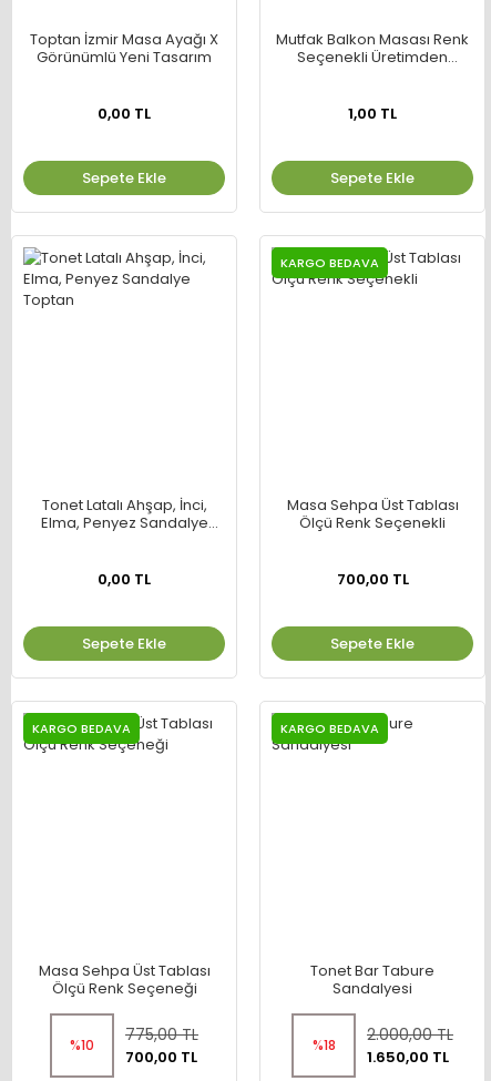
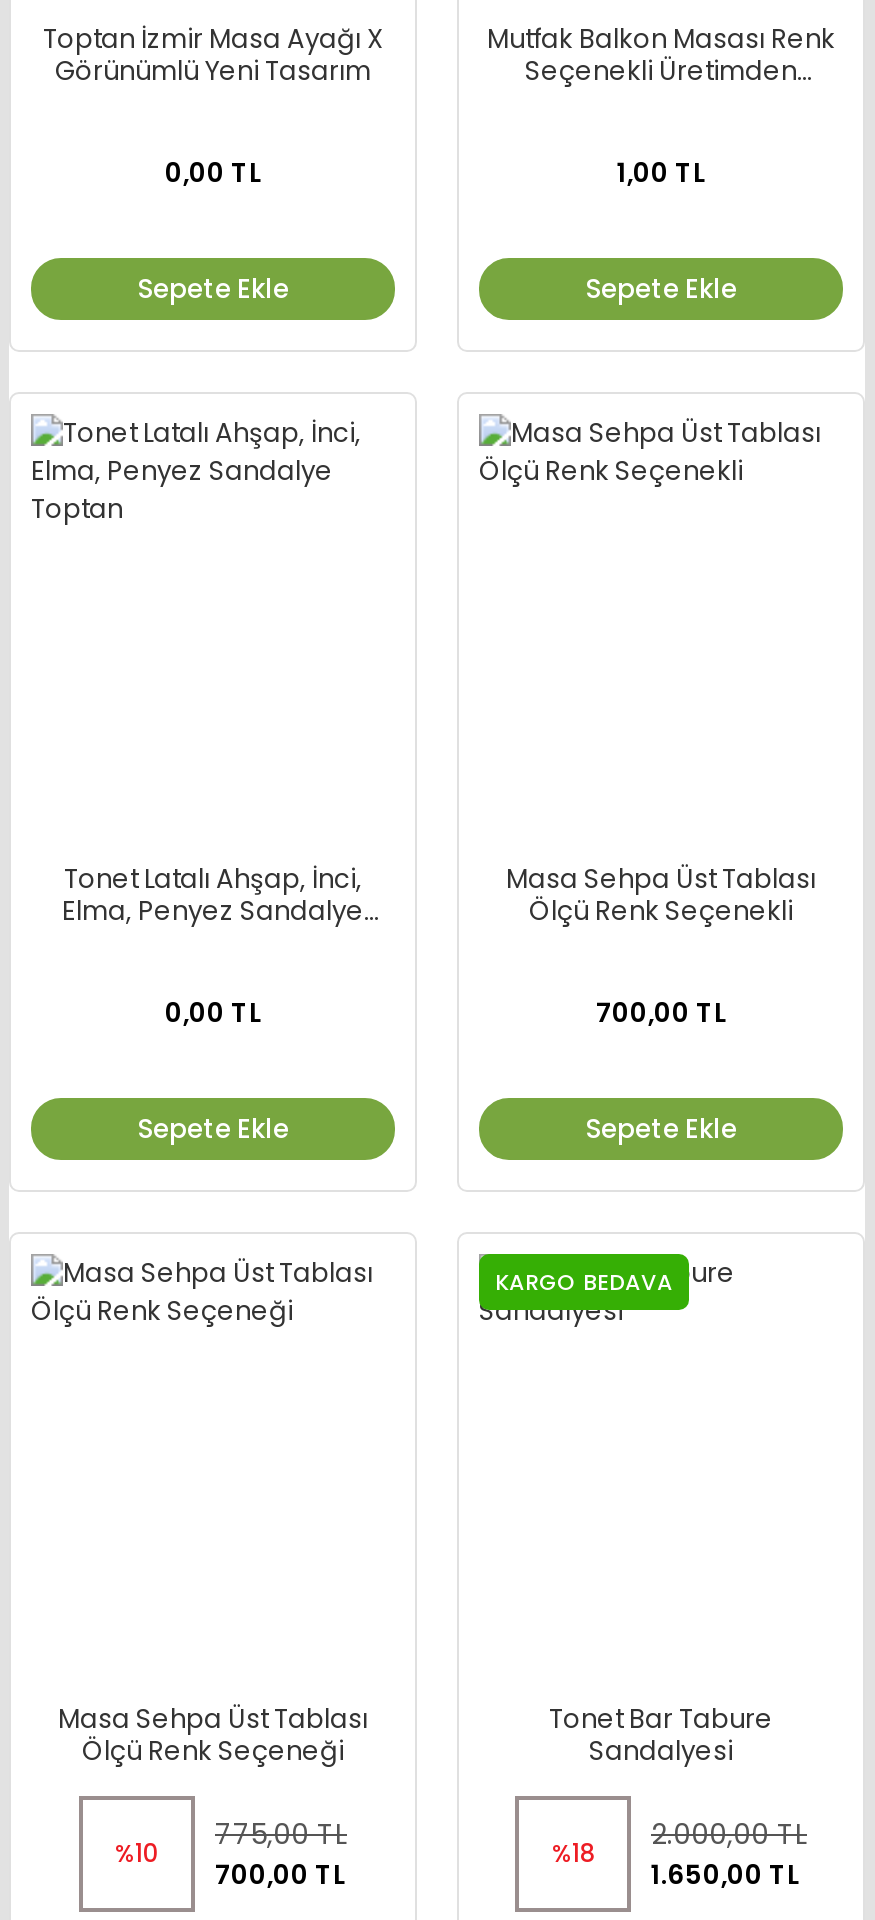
- KARGO BEDAVA

- KARGO BEDAVA
